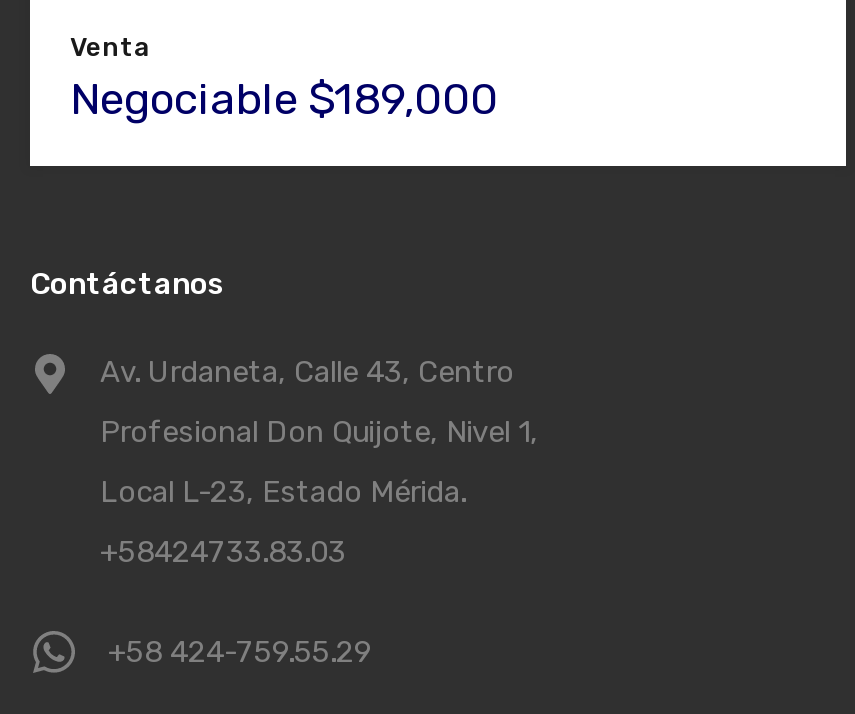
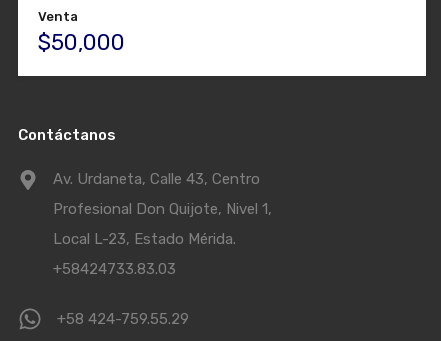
- Negociable $189,000
+ $50,000
